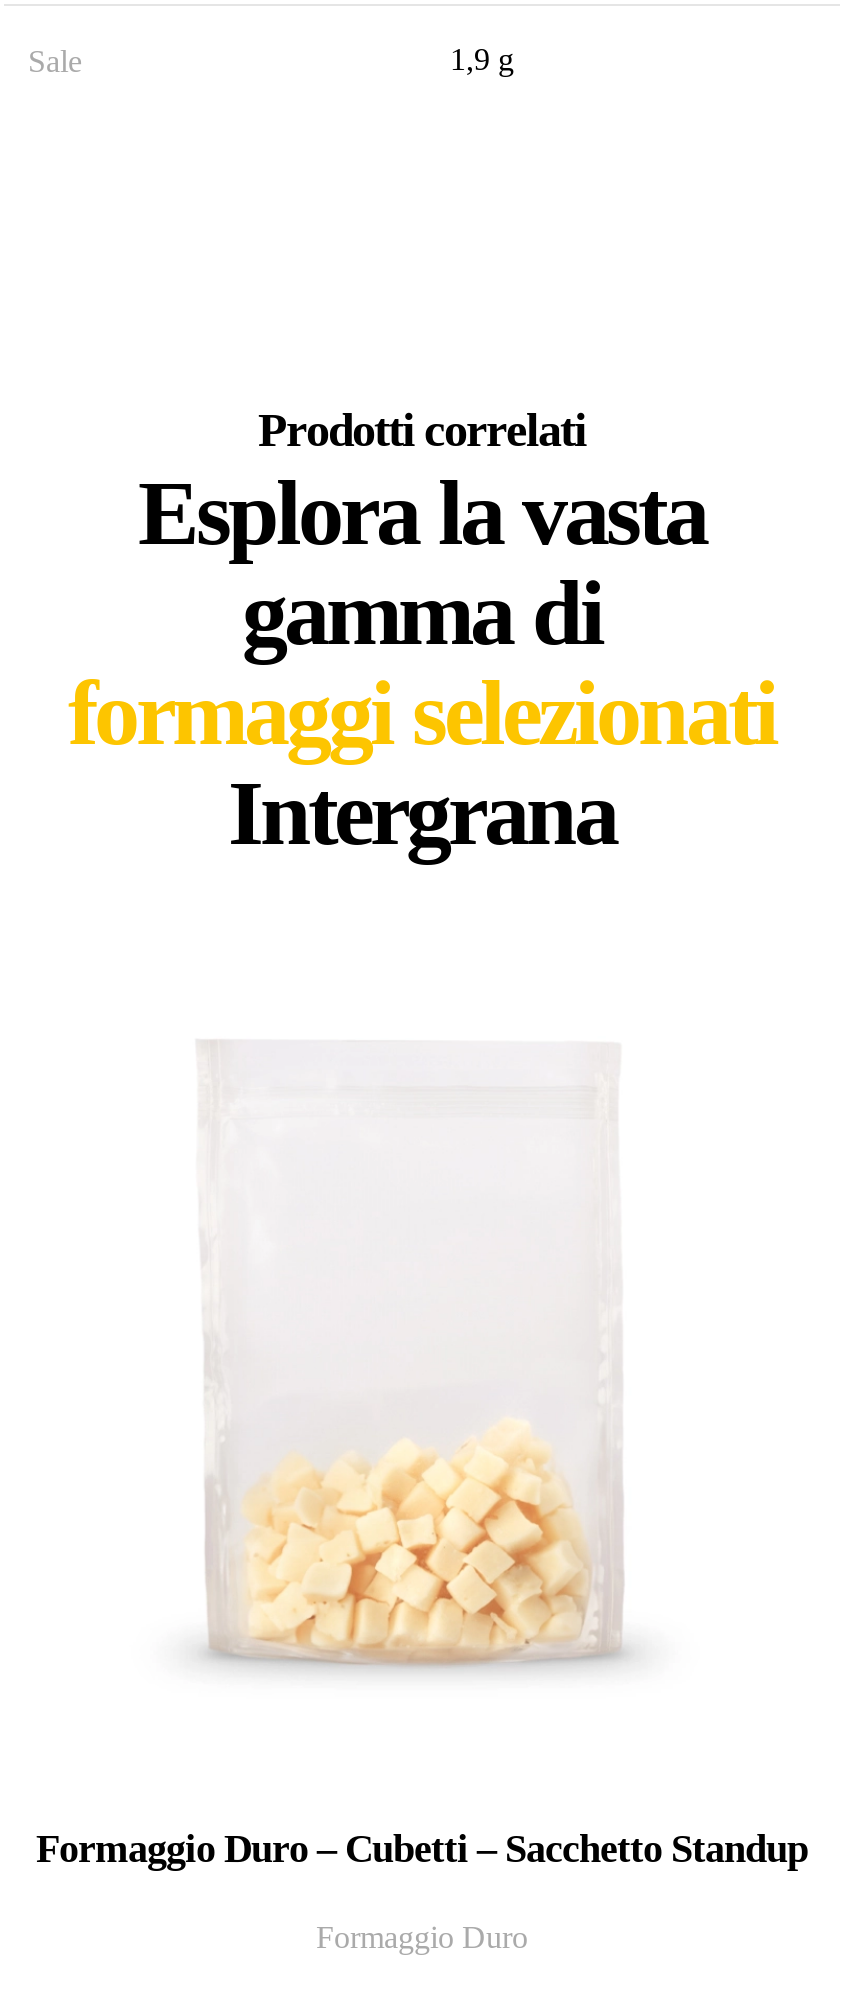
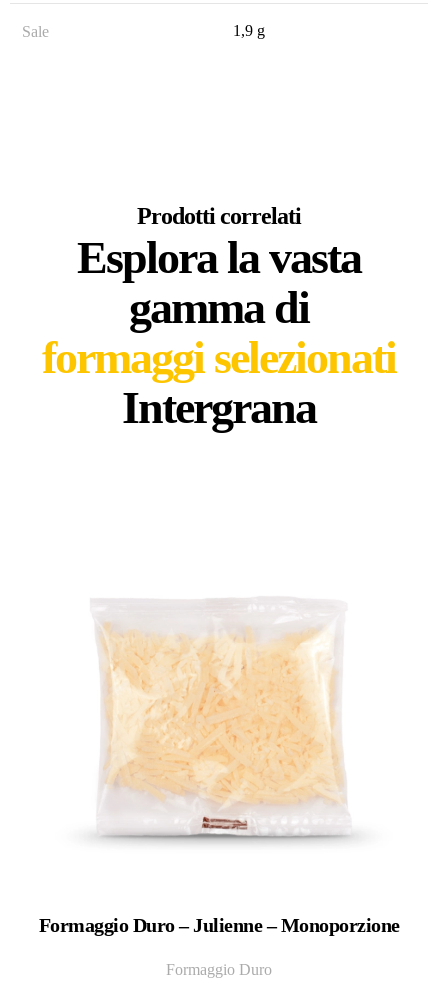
- [image]
+ [image]

- Formaggio Duro – Cubetti – Sacchetto Standup
+ Formaggio Duro – Julienne – Monoporzione
